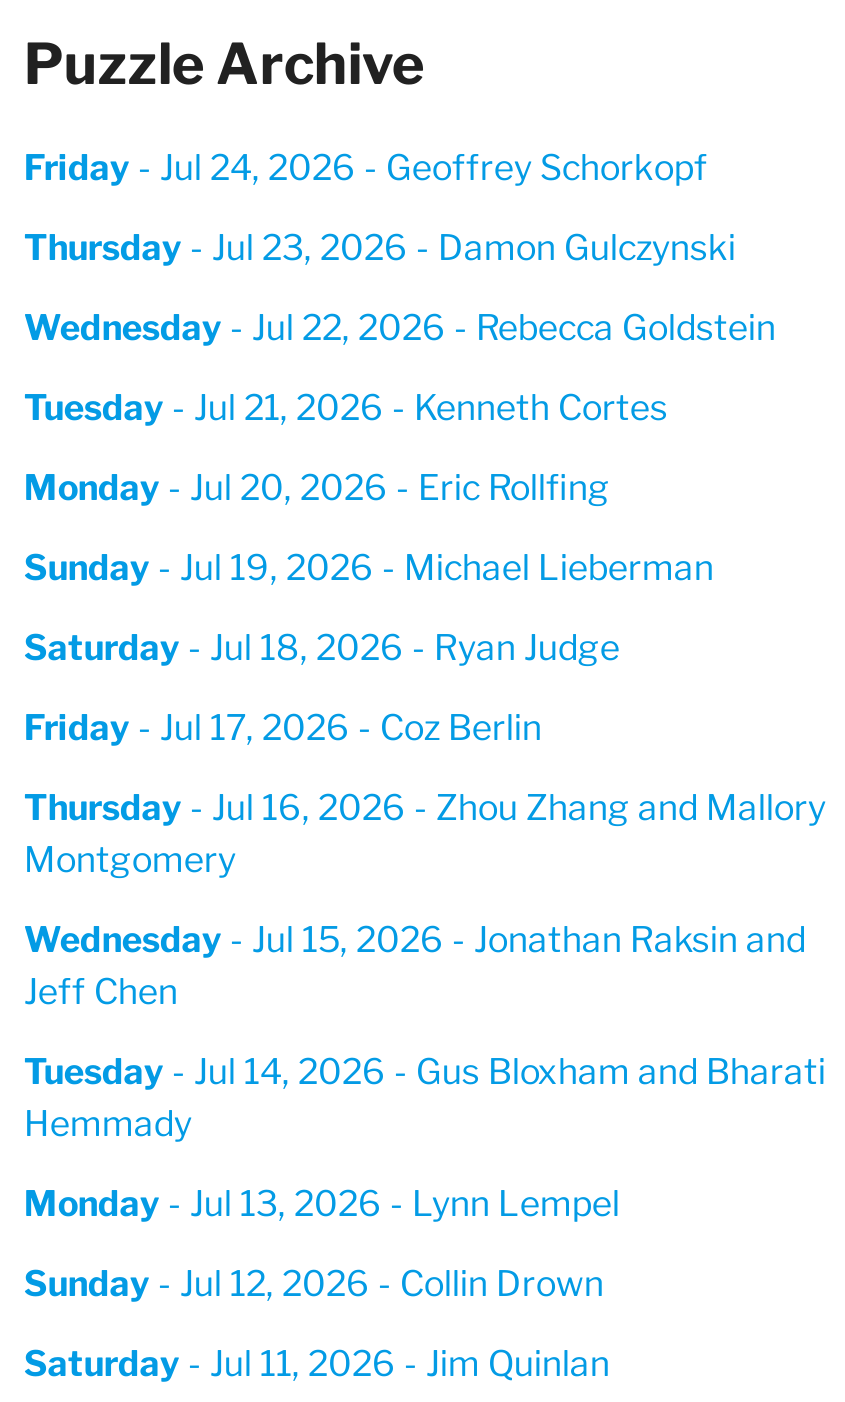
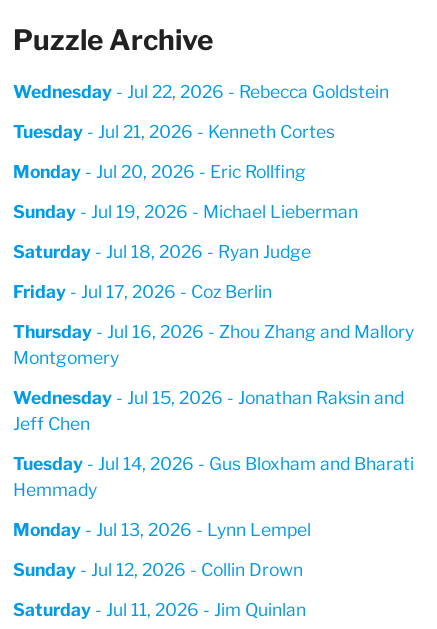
- Friday - Jul 24, 2026 - Geoffrey Schorkopf
- Thursday - Jul 23, 2026 - Damon Gulczynski
